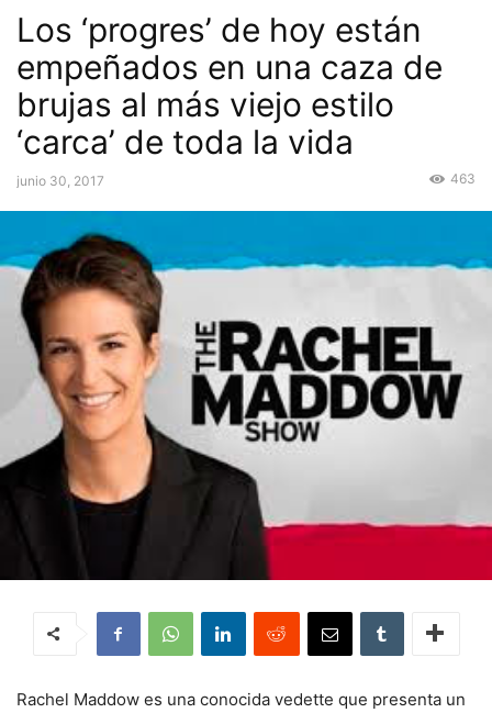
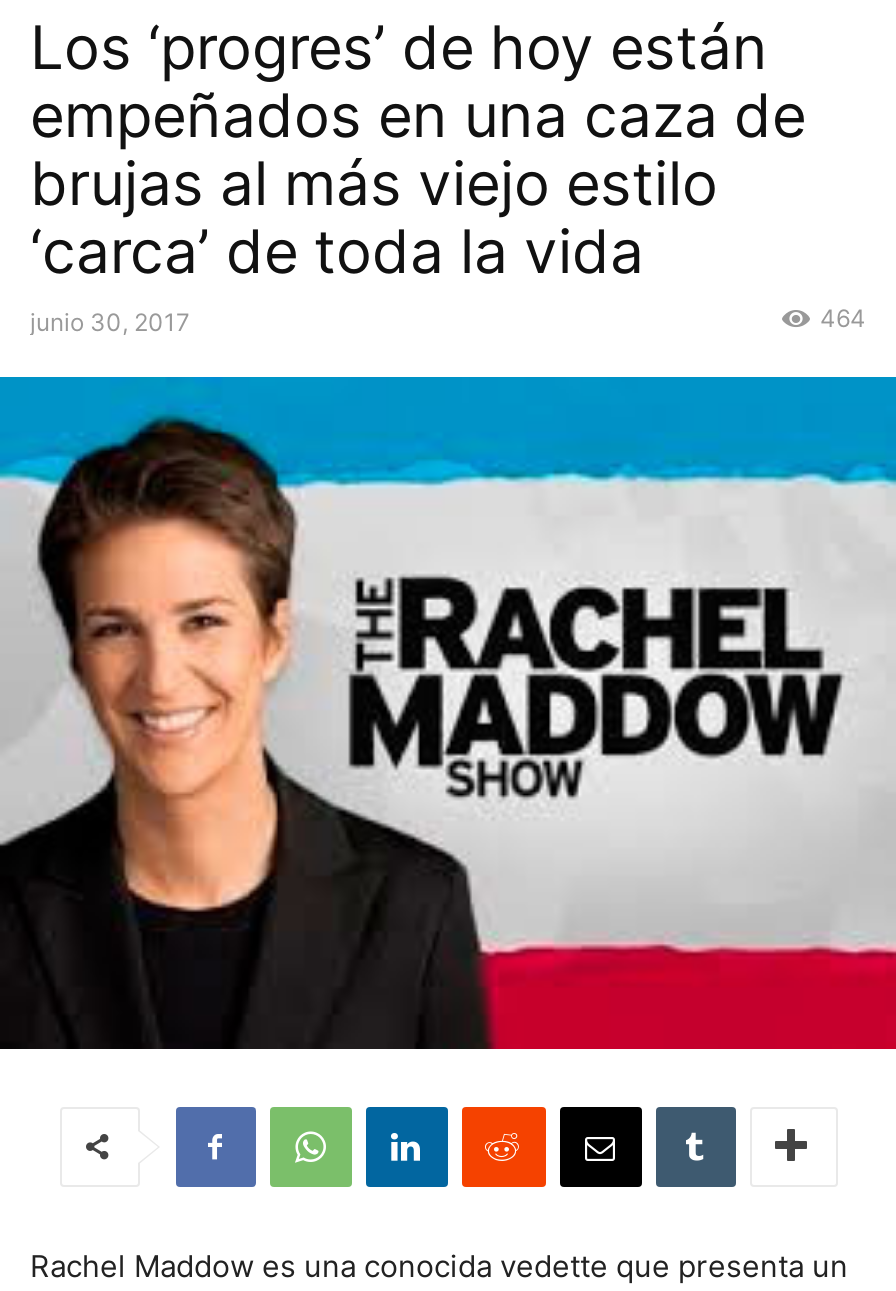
- 463
+ 464
